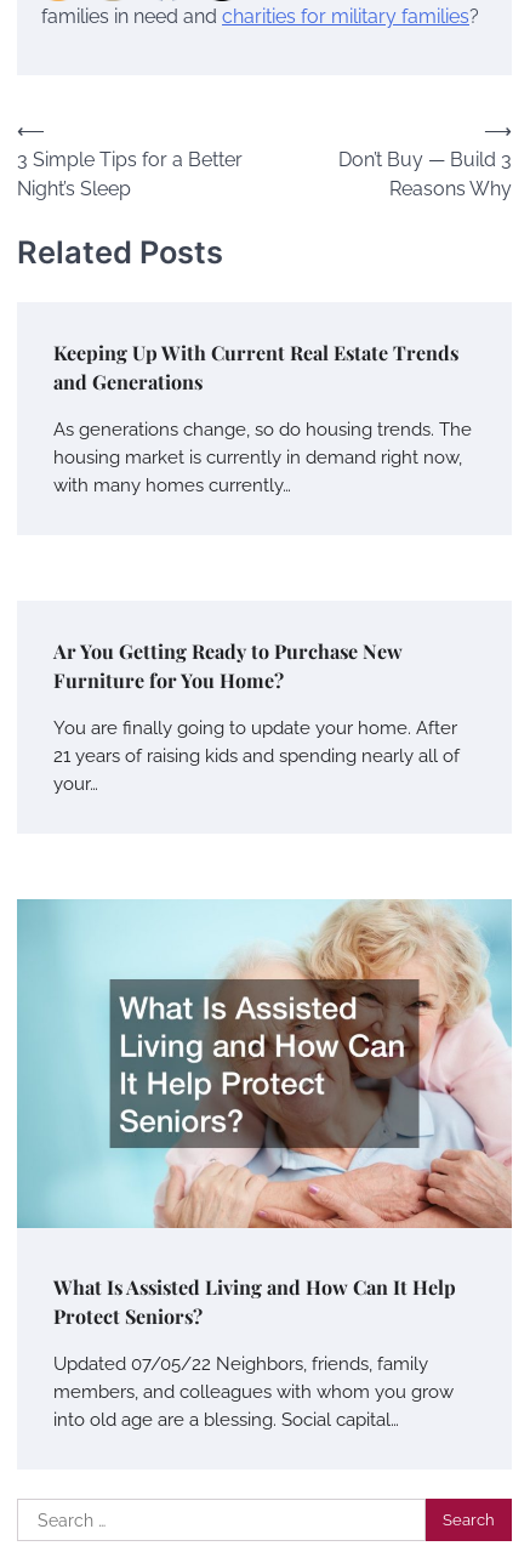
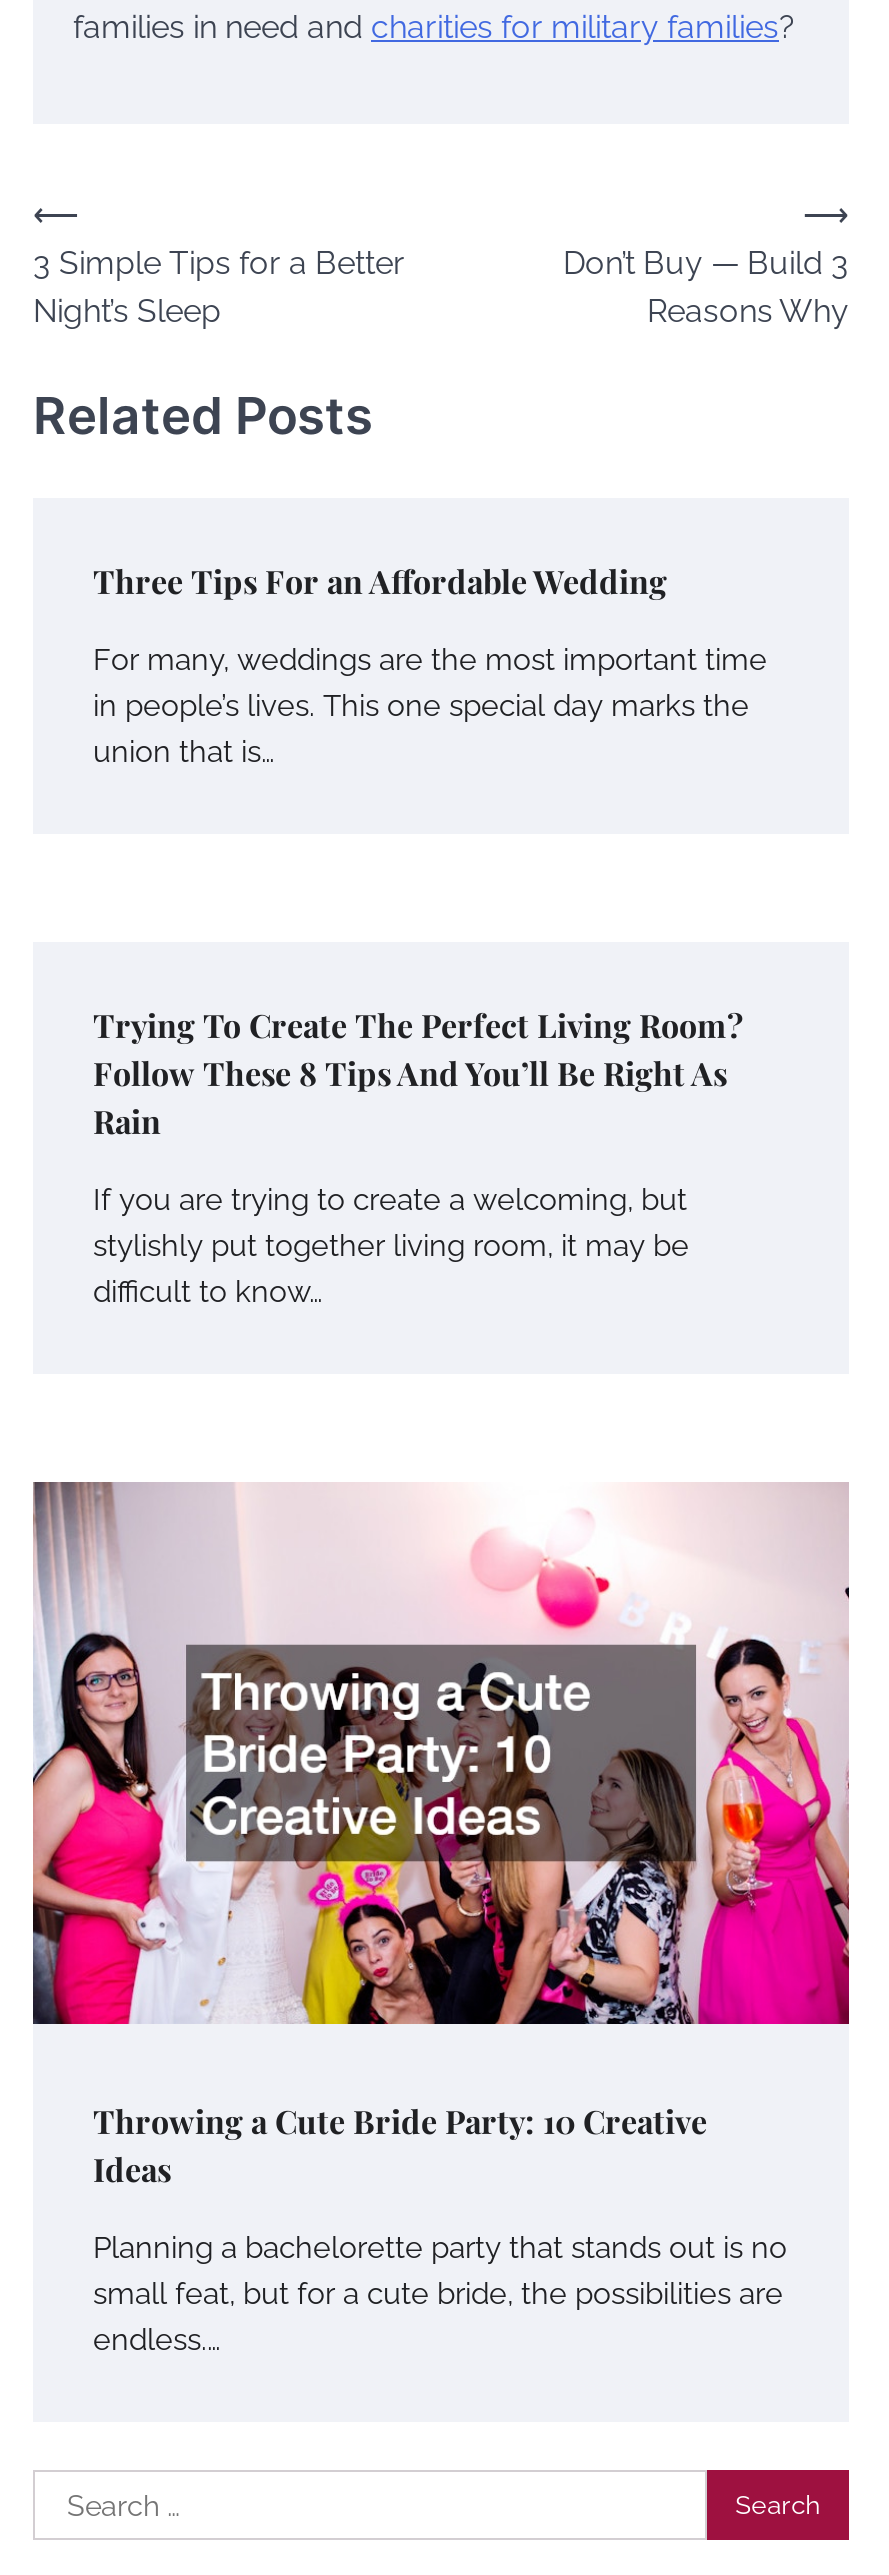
- Keeping Up With Current Real Estate Trends
- and Generations
+ Three Tips For an Affordable Wedding

- As generations change, so do housing trends. The
- housing market is currently in demand right now,
- with many homes currently…
+ For many, weddings are the most important time
+ in people’s lives. This one special day marks the
+ union that is…

- Ar You Getting Ready to Purchase New
- Furniture for You Home?
+ Trying To Create The Perfect Living Room?
+ Follow These 8 Tips And You’ll Be Right As
+ Rain

- You are finally going to update your home. After
- 21 years of raising kids and spending nearly all of
- your…
+ If you are trying to create a welcoming, but
+ stylishly put together living room, it may be
+ difficult to know…

- [image]
- What Is Assisted Living and How Can It Help
- Protect Seniors?
+ [image]
+ Throwing a Cute Bride Party: 10 Creative
+ Ideas

- Updated 07/05/22 Neighbors, friends, family
- members, and colleagues with whom you grow
- into old age are a blessing. Social capital…
+ Planning a bachelorette party that stands out is no
+ small feat, but for a cute bride, the possibilities are
+ endless.…
